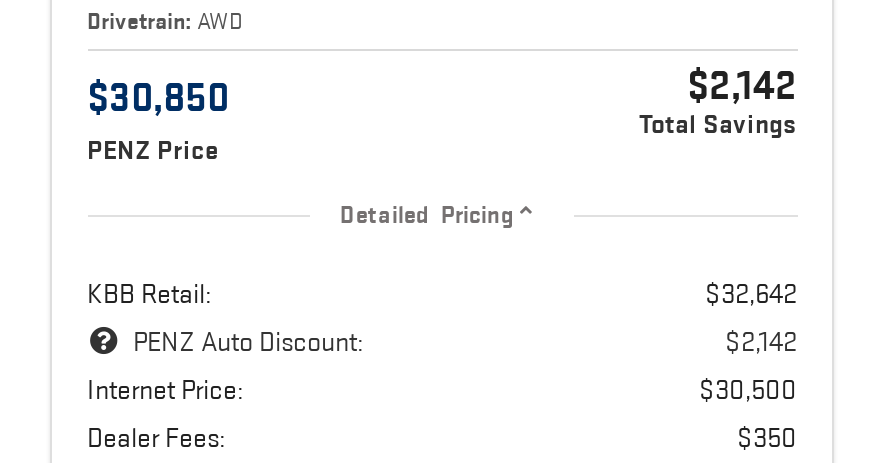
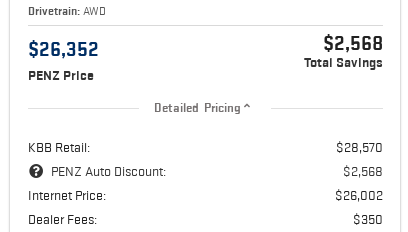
- $2,142
+ $2,568

- $30,850
+ $26,352

- $32,642
+ $28,570

- $2,142
+ $2,568

- $30,500
+ $26,002
